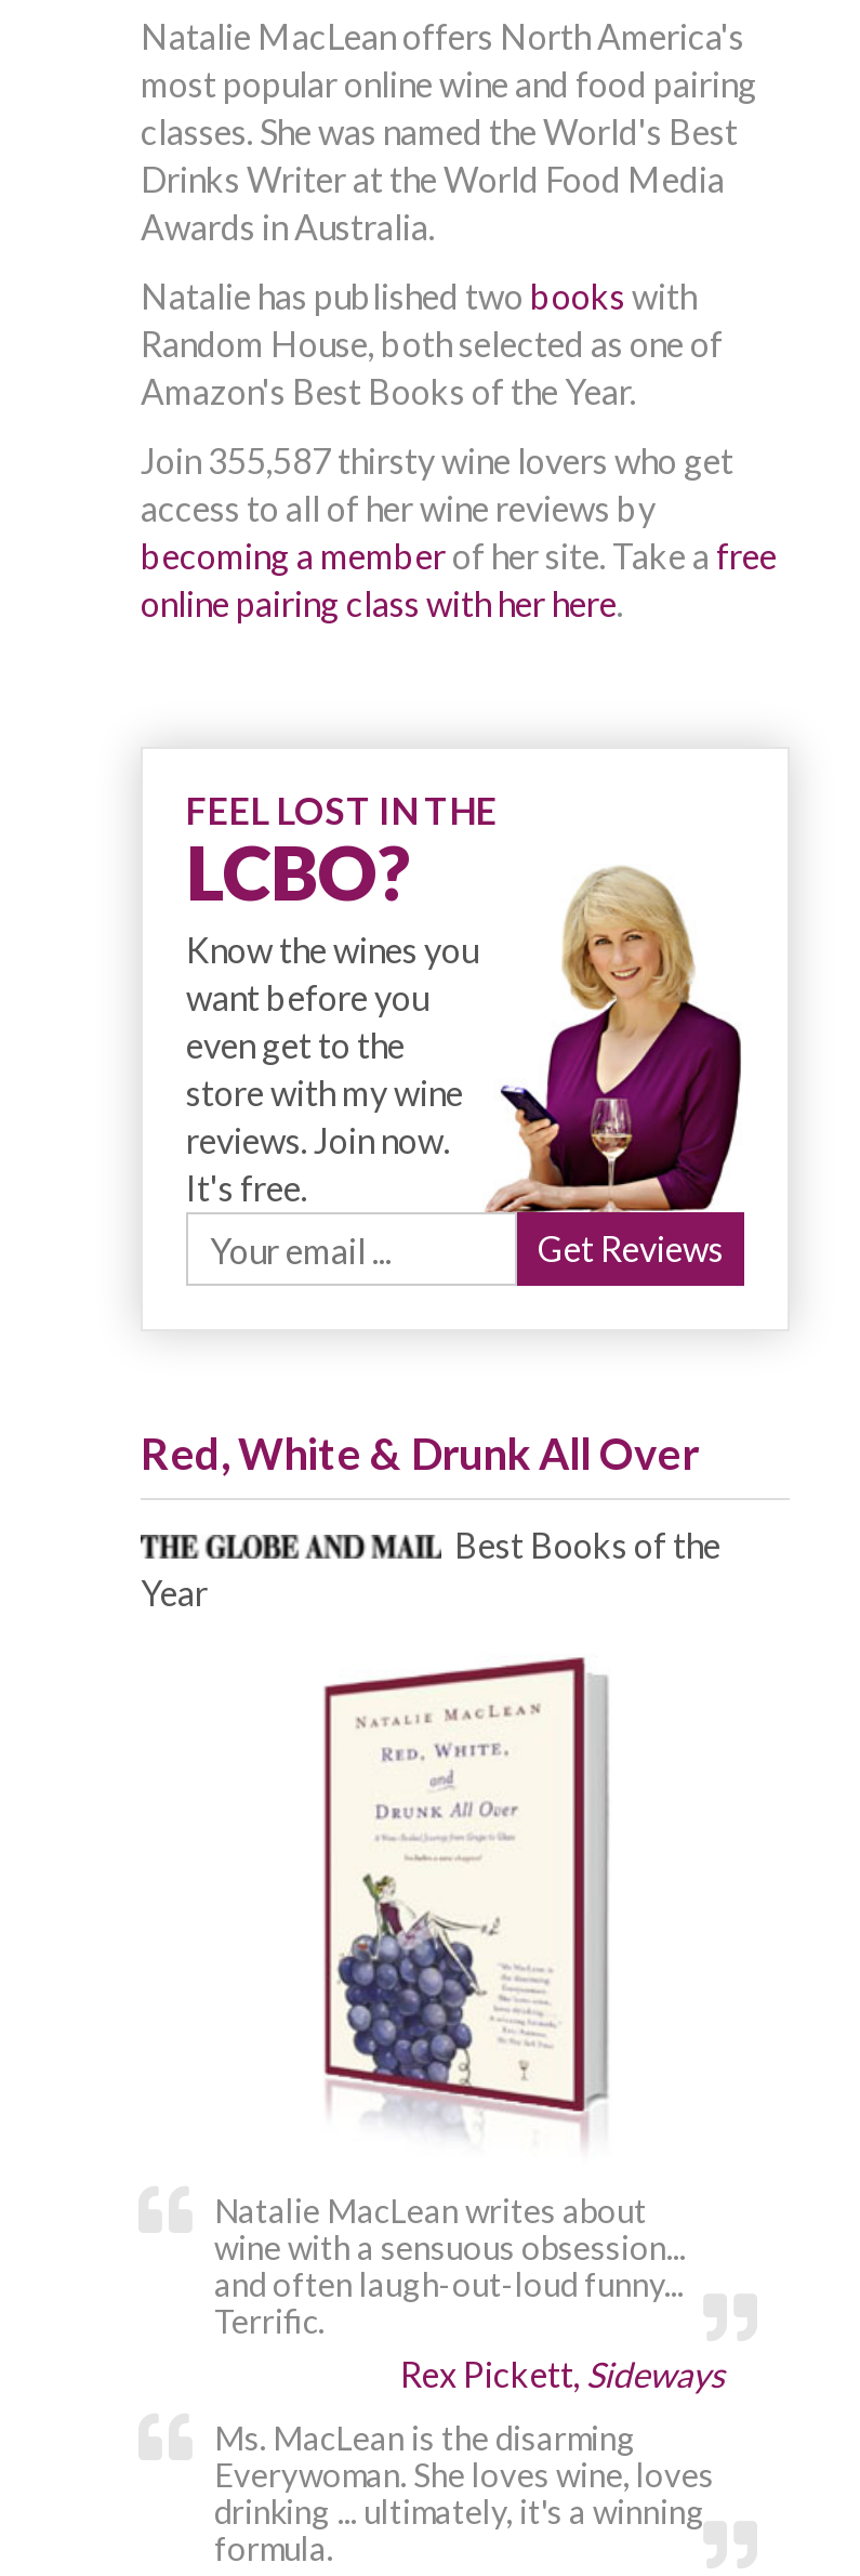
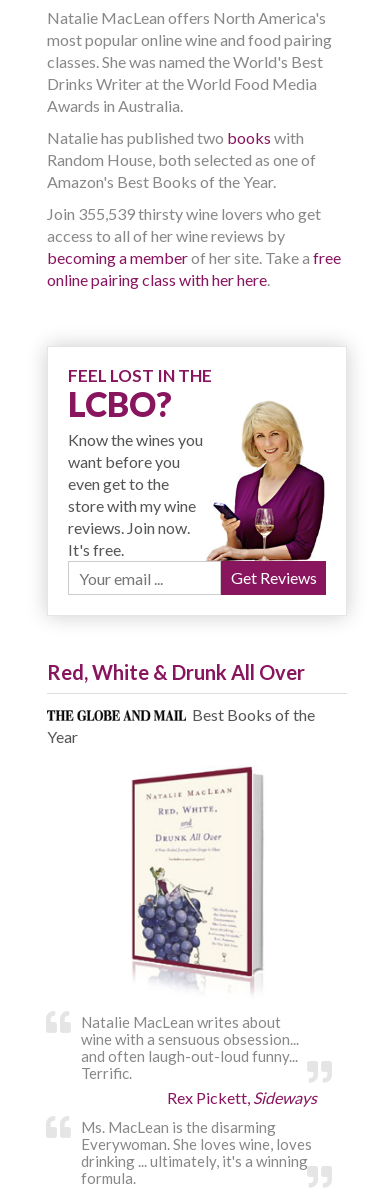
- Join 355,587 thirsty wine lovers who get
+ Join 355,539 thirsty wine lovers who get
